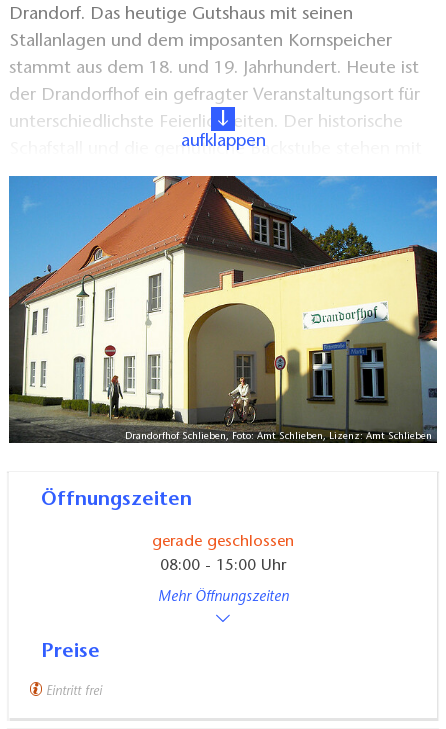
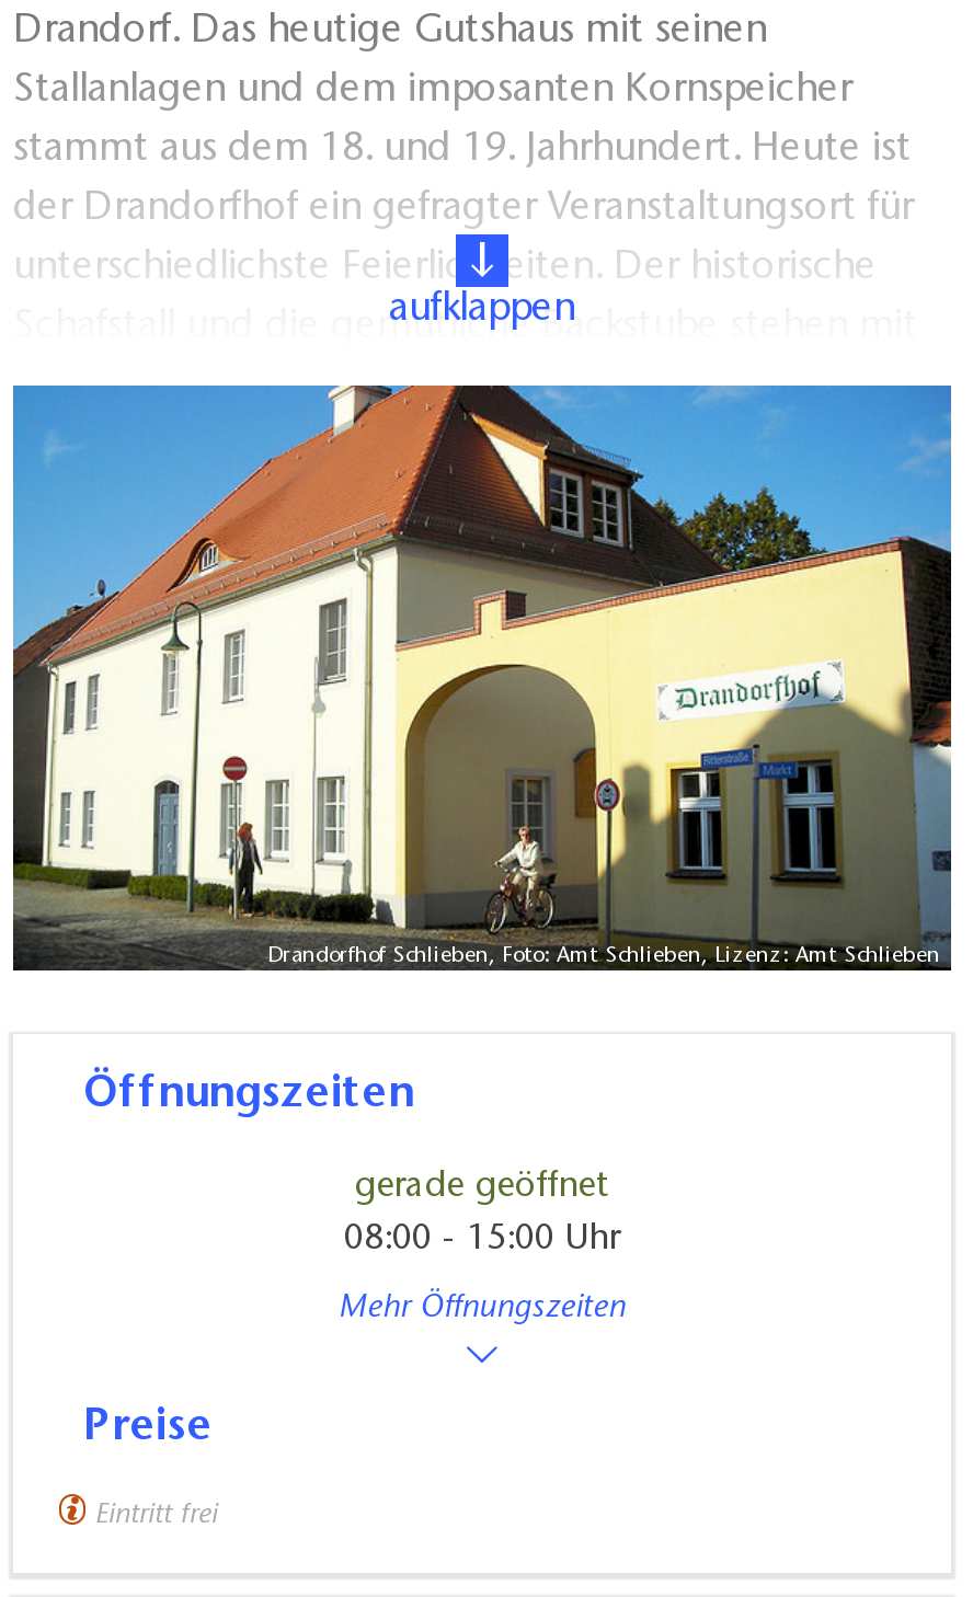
- gerade geschlossen
+ gerade geöffnet
